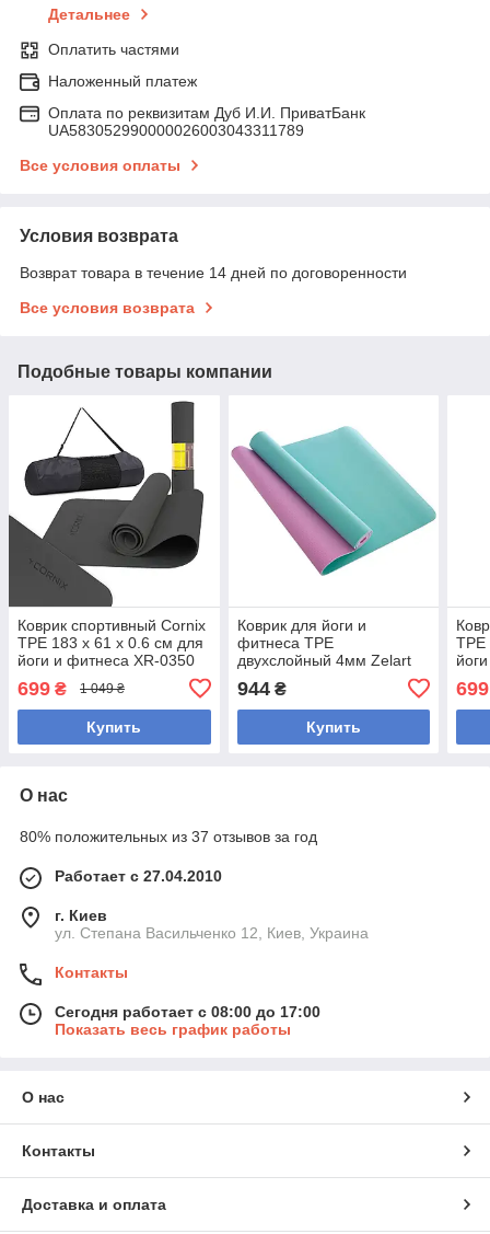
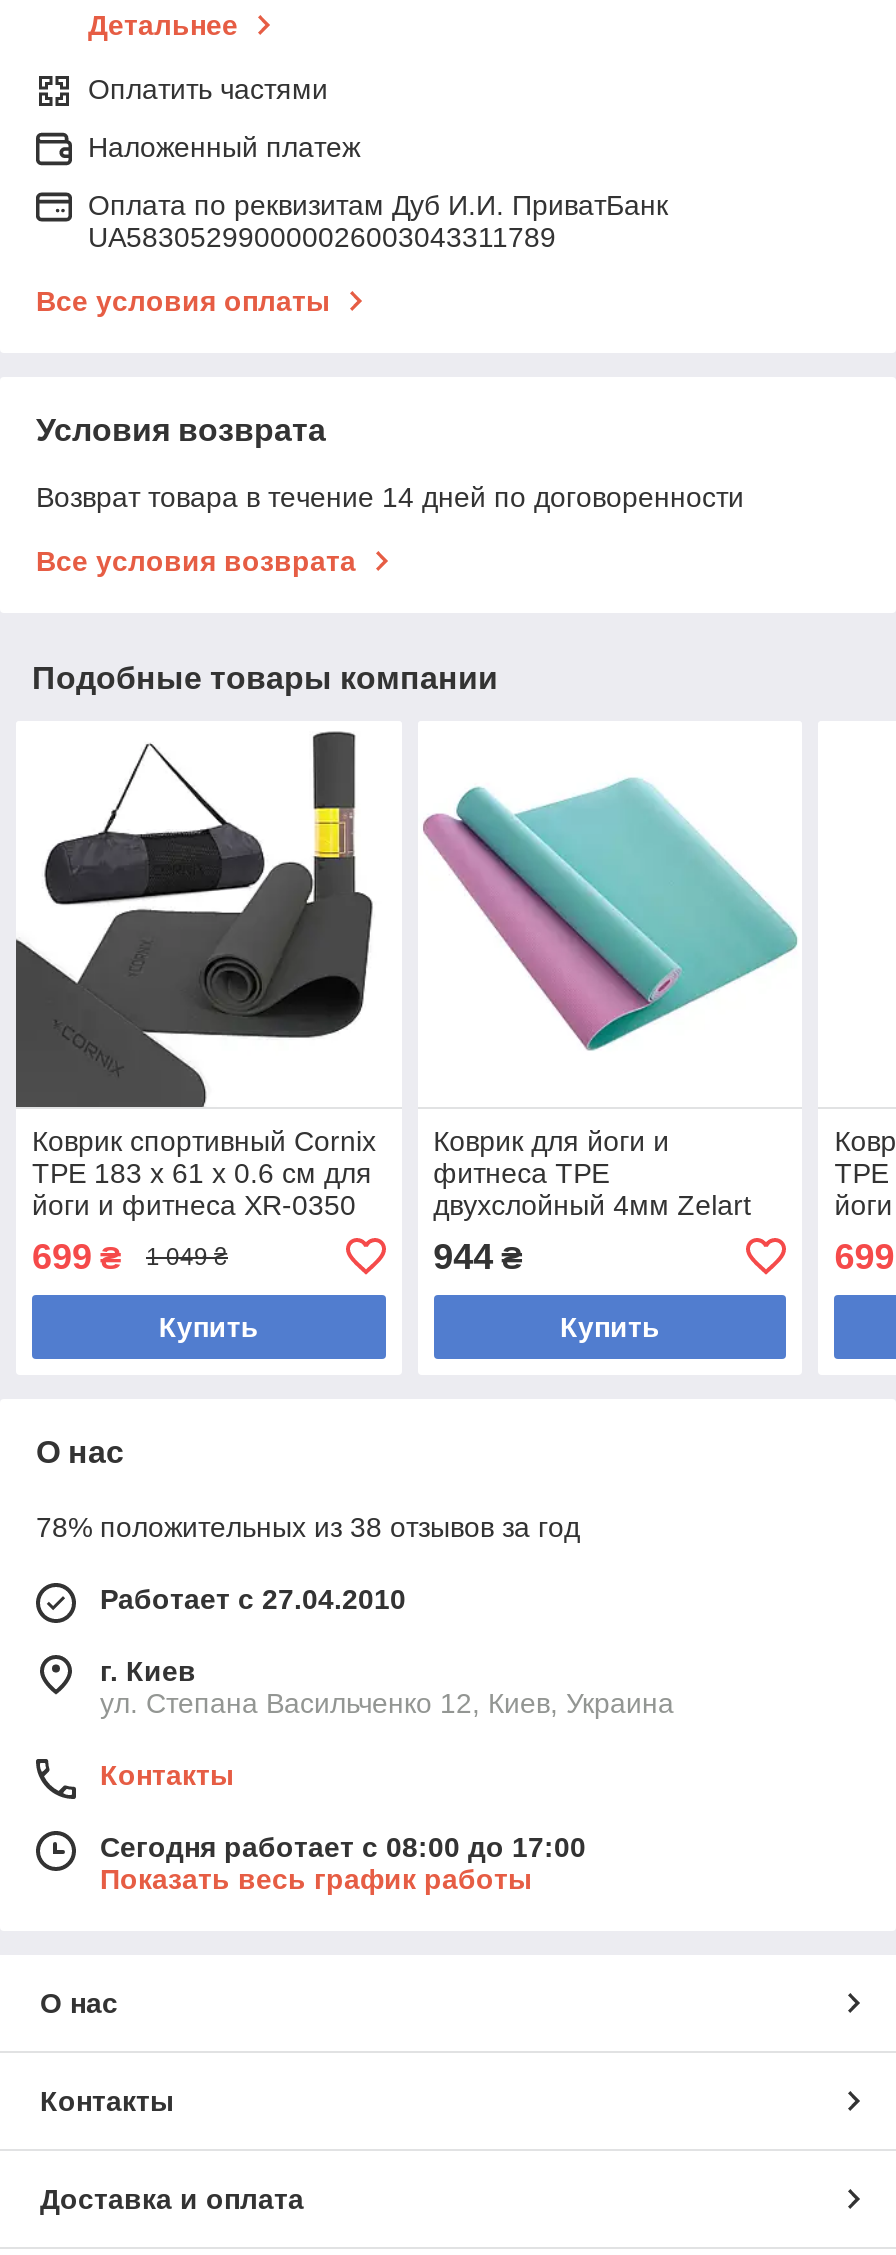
- 80% положительных из 37 отзывов за год
+ 78% положительных из 38 отзывов за год
